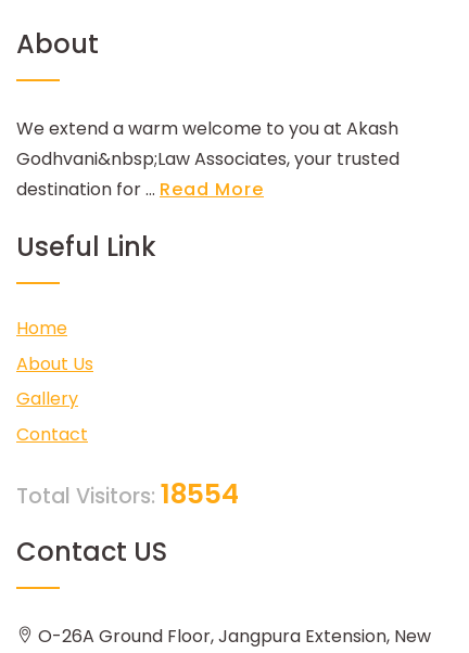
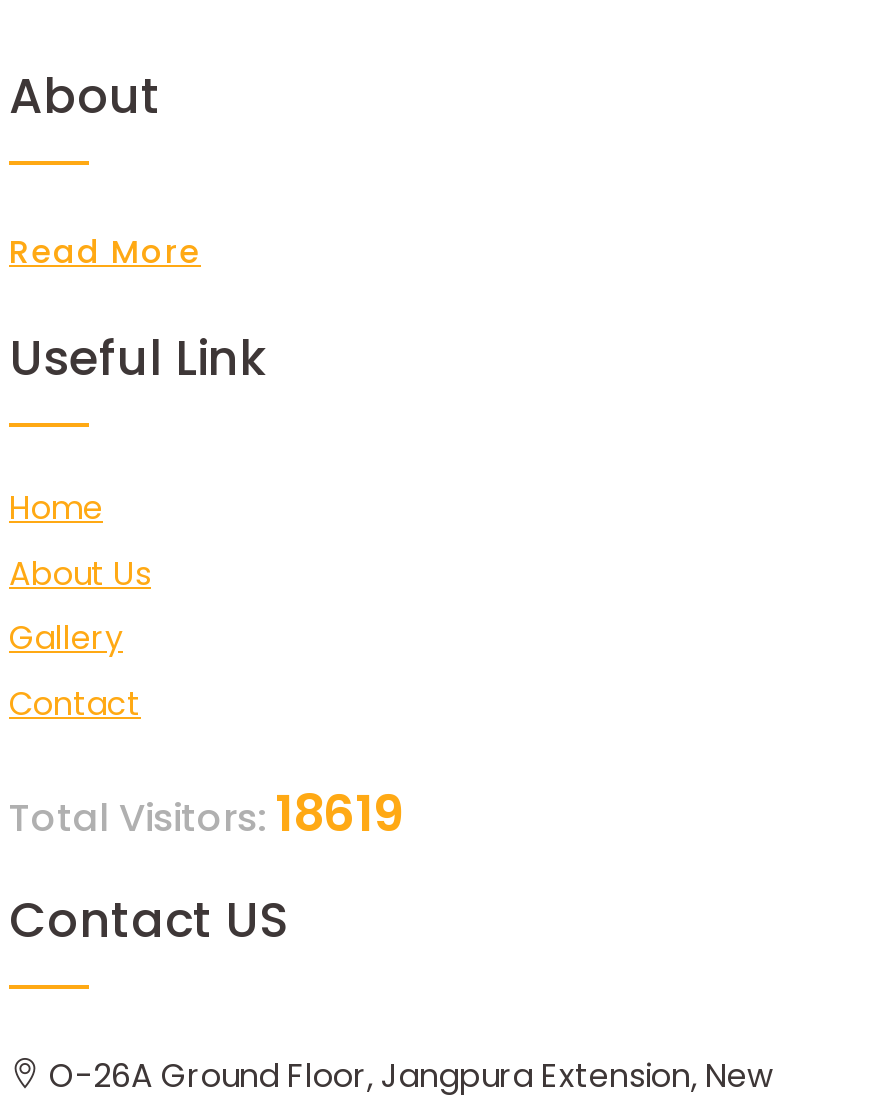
- We extend a warm welcome to you at Akash
- Godhvani&nbsp;Law Associates, your trusted
- destination for ... Read More
+ Read More

- Total Visitors: 18554
+ Total Visitors: 18619
